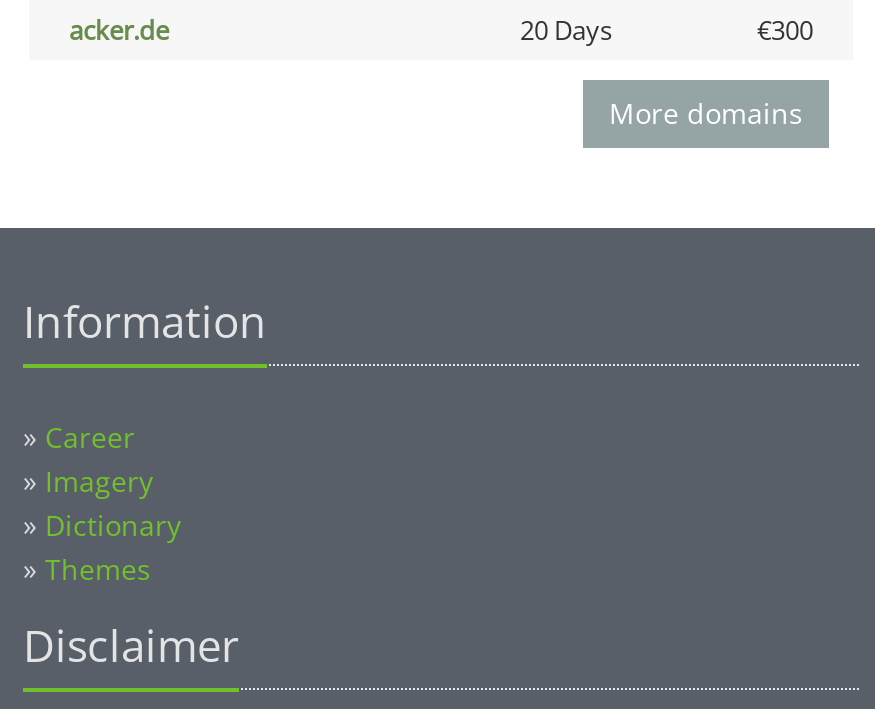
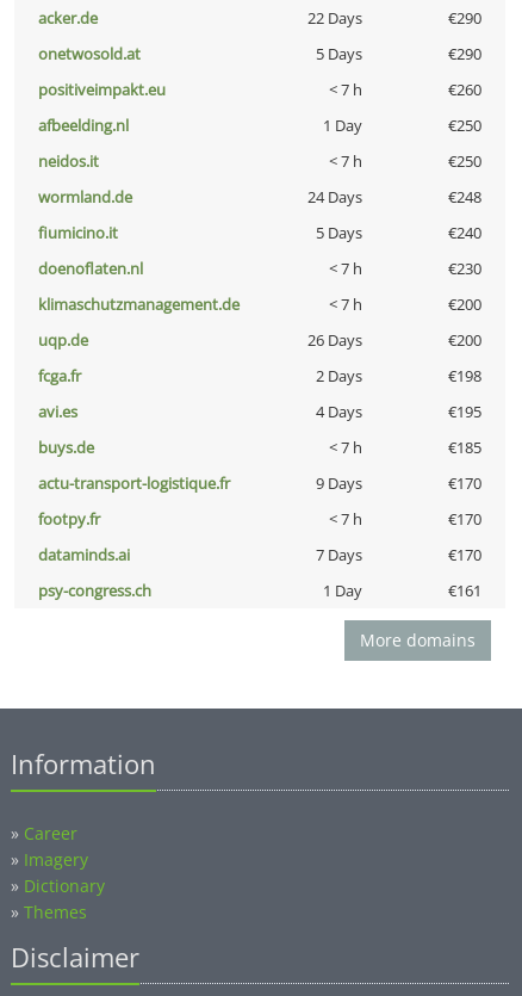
- 20 Days
- €300
+ 22 Days
+ €290
+ onetwosold.at
+ 5 Days
+ €290
+ positiveimpakt.eu
+ < 7 h
+ €260
+ afbeelding.nl
+ 1 Day
+ €250
+ neidos.it
+ < 7 h
+ €250
+ wormland.de
+ 24 Days
+ €248
+ fiumicino.it
+ 5 Days
+ €240
+ doenoflaten.nl
+ < 7 h
+ €230
+ klimaschutzmanagement.de
+ < 7 h
+ €200
+ uqp.de
+ 26 Days
+ €200
+ fcga.fr
+ 2 Days
+ €198
+ avi.es
+ 4 Days
+ €195
+ buys.de
+ < 7 h
+ €185
+ actu-transport-logistique.fr
+ 9 Days
+ €170
+ footpy.fr
+ < 7 h
+ €170
+ dataminds.ai
+ 7 Days
+ €170
+ psy-congress.ch
+ 1 Day
+ €161
